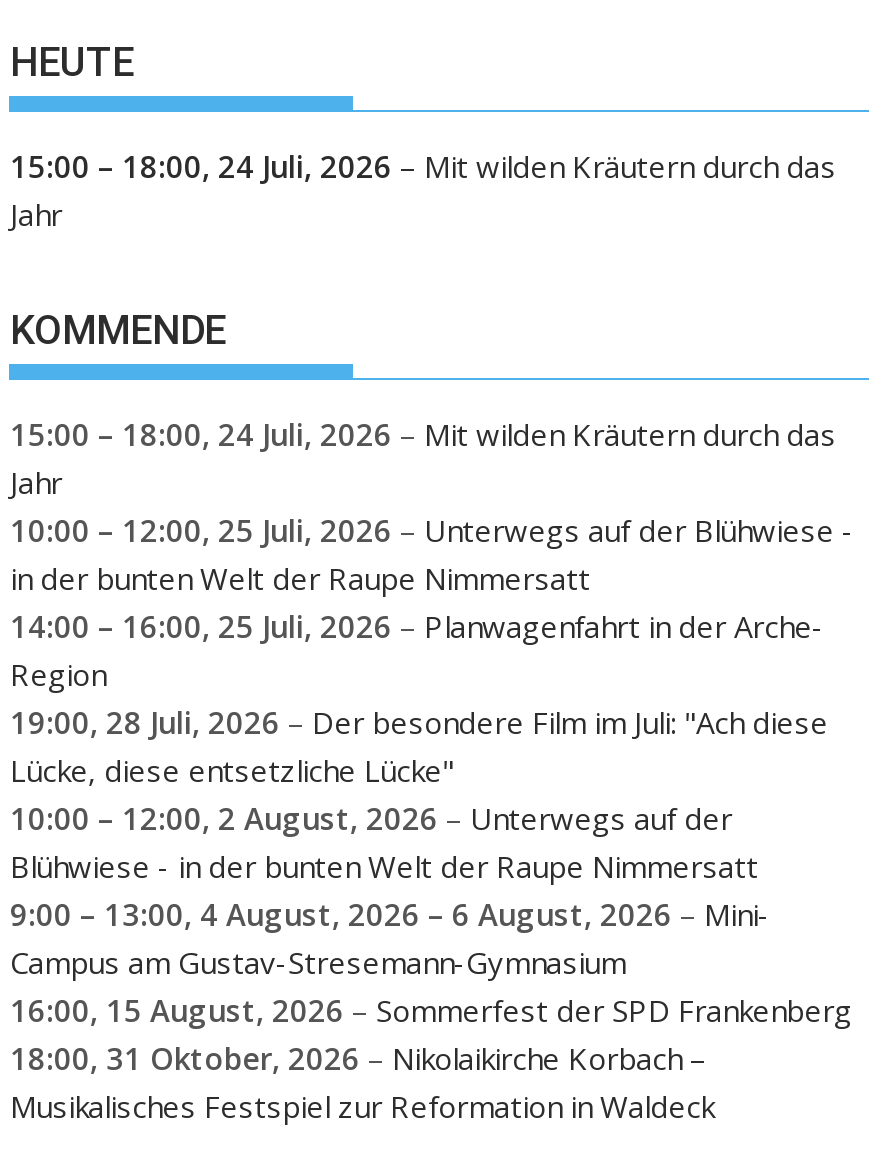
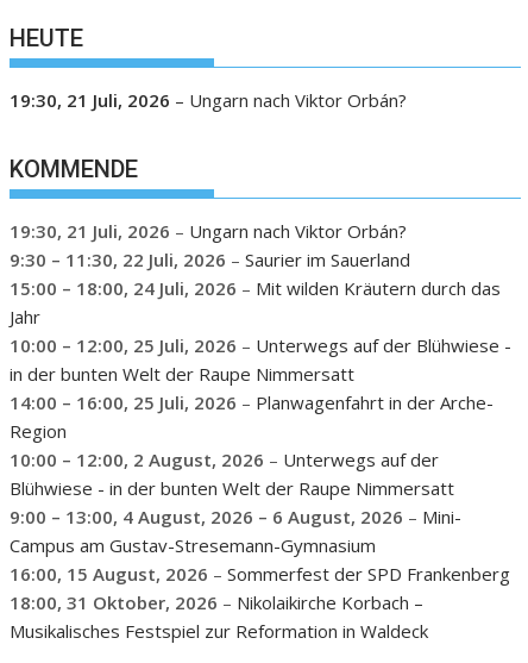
- 15:00 – 18:00, 24 Juli, 2026 – Mit wilden Kräutern durch das
- Jahr
+ 19:30, 21 Juli, 2026 – Ungarn nach Viktor Orbán?

+ 19:30, 21 Juli, 2026 – Ungarn nach Viktor Orbán?
+ 9:30 – 11:30, 22 Juli, 2026 – Saurier im Sauerland

moved down: 15:00 – 18:00, 24 Juli, 2026 – Mit wilden Kräutern durch das | Jahr | 10:00 – 12:00, 25 Juli, 2026 – Unterwegs auf der Blühwiese - | in der bunten Welt der Raupe Nimmersatt | 14:00 – 16:00, 25 Juli, 2026 – Planwagenfahrt in der Arche- | Region

- 19:00, 28 Juli, 2026 – Der besondere Film im Juli: "Ach diese
- Lücke, diese entsetzliche Lücke"
